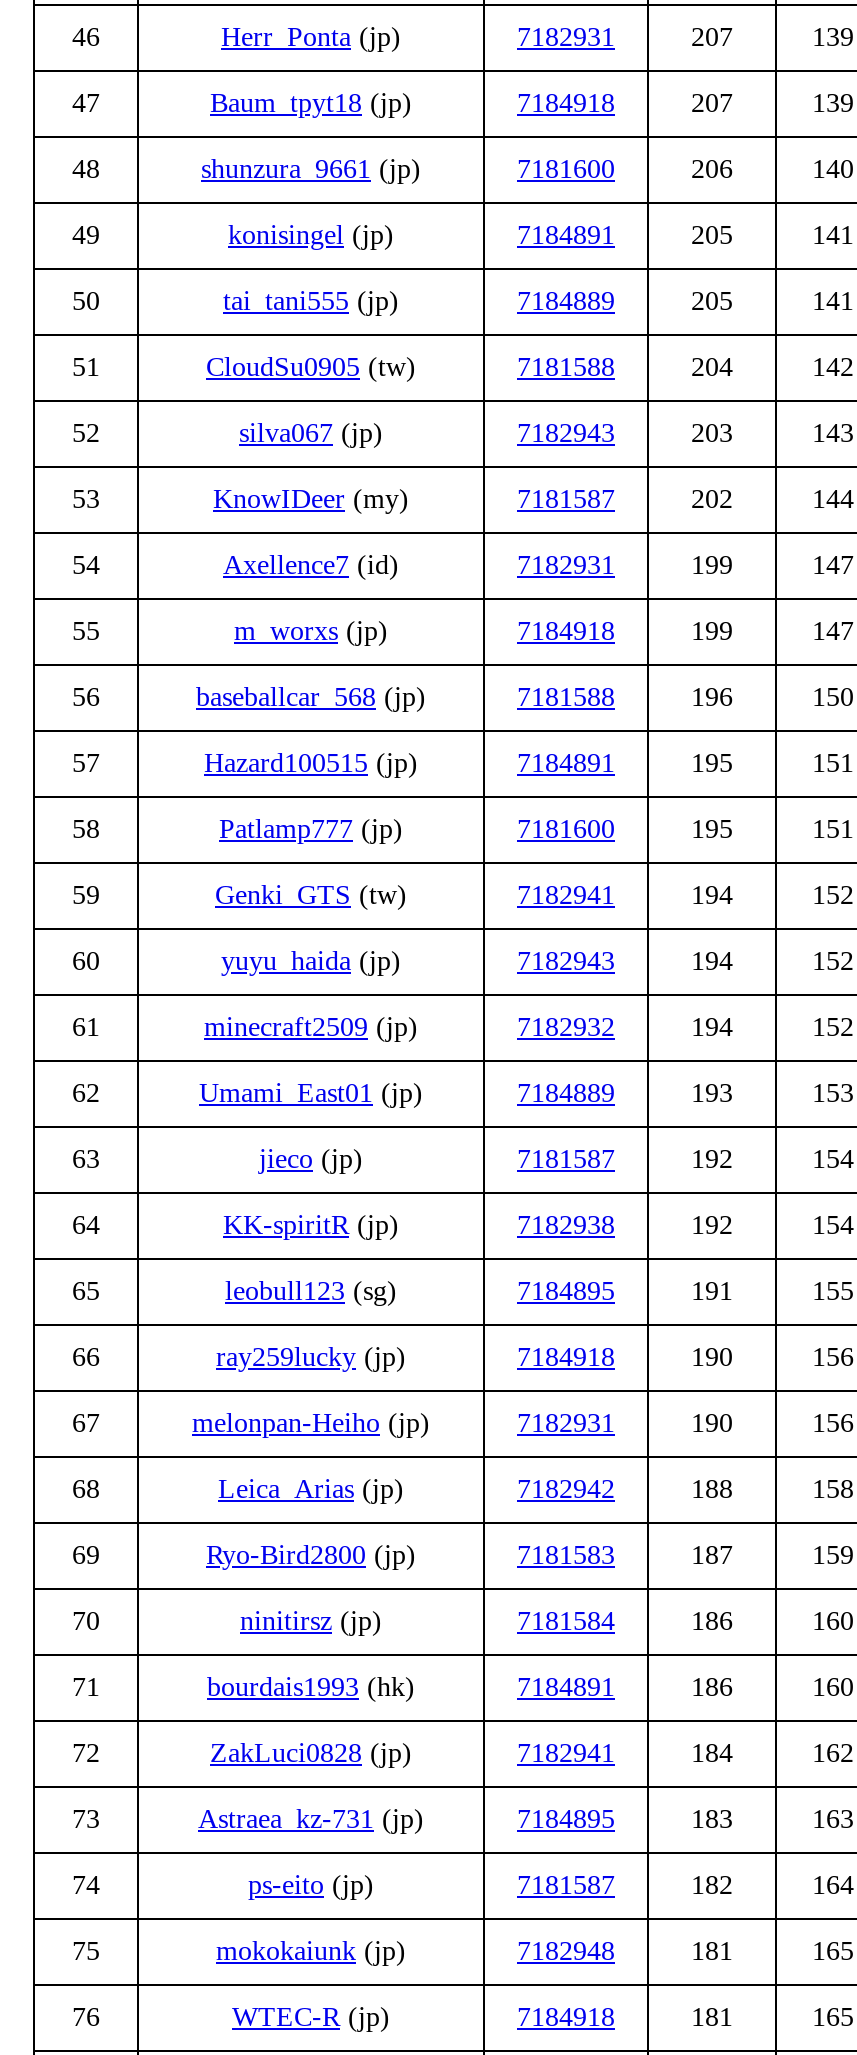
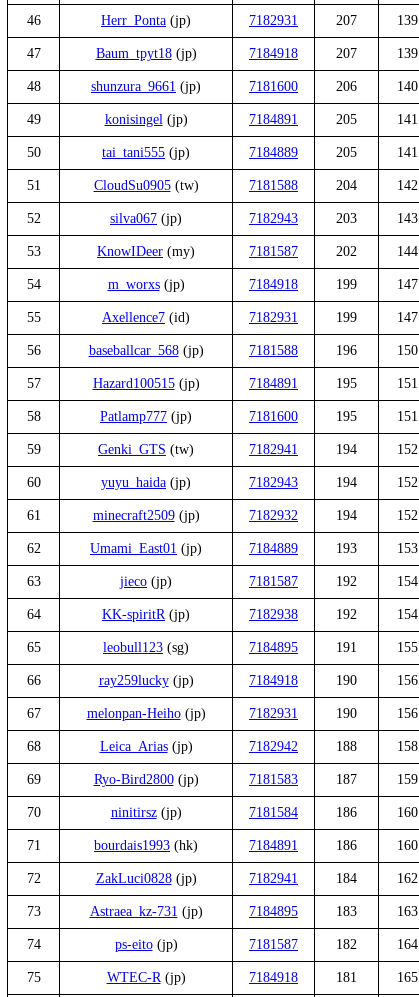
- Axellence7 (id)
- 7182931
+ m_worxs (jp)
+ 7184918

- m_worxs (jp)
- 7184918
+ Axellence7 (id)
+ 7182931

- mokokaiunk (jp)
- 7182948
- 181
- 165
- 76
